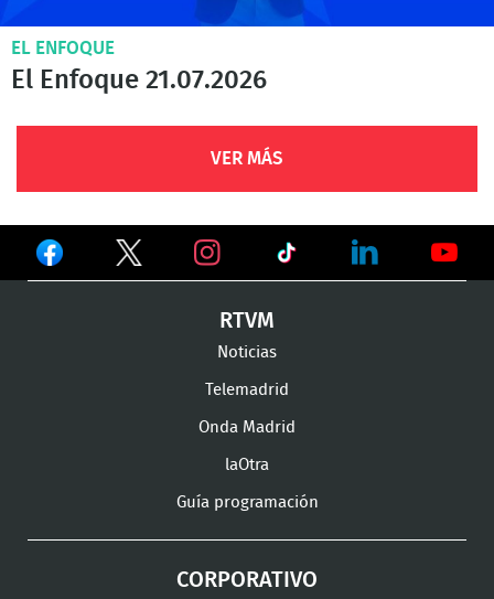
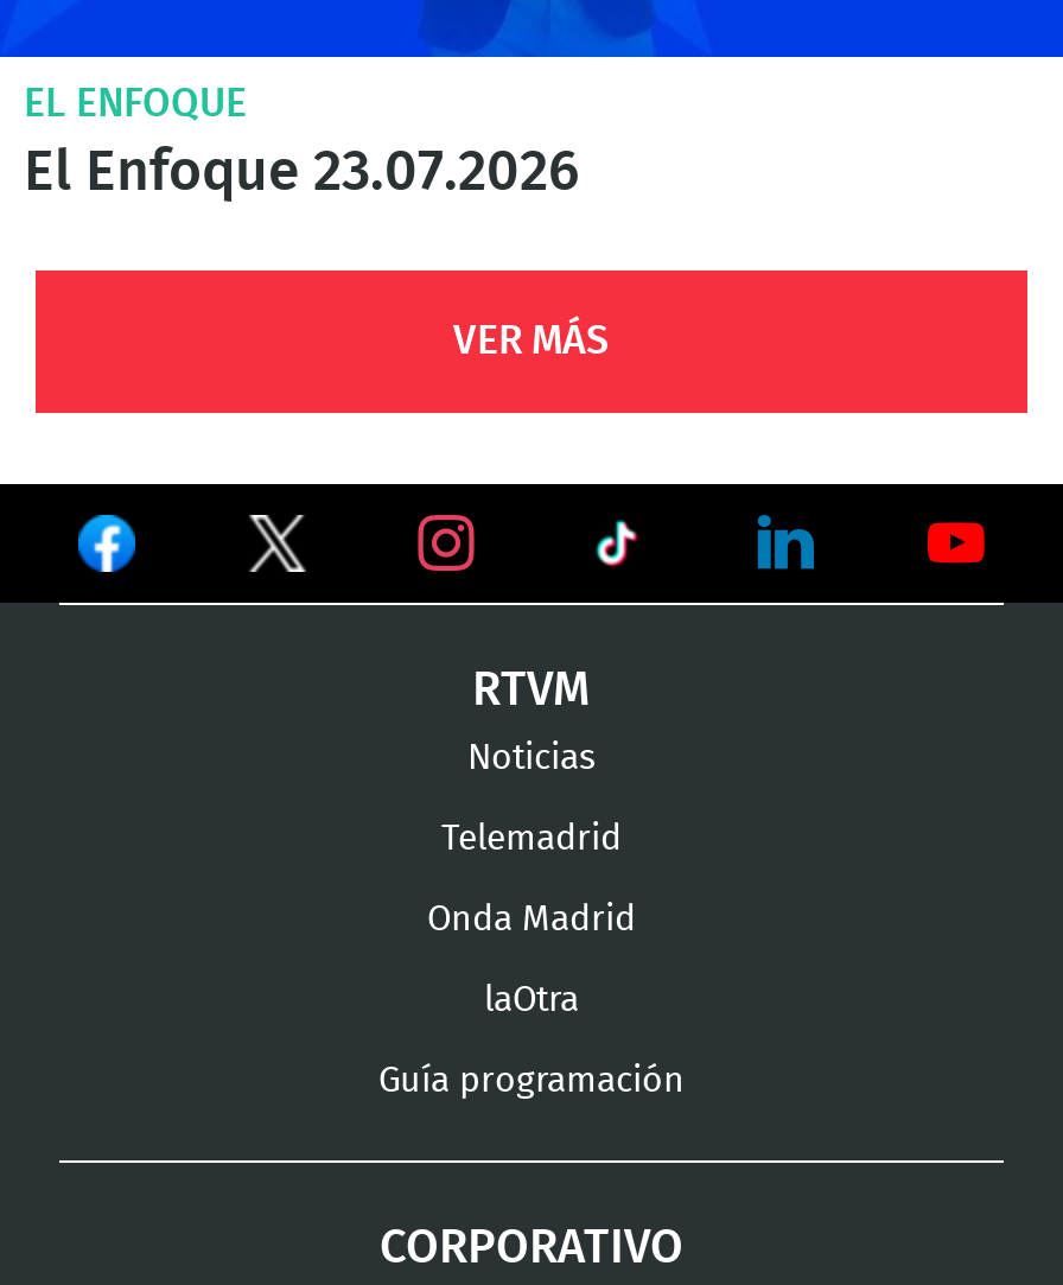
- El Enfoque 21.07.2026
+ El Enfoque 23.07.2026
